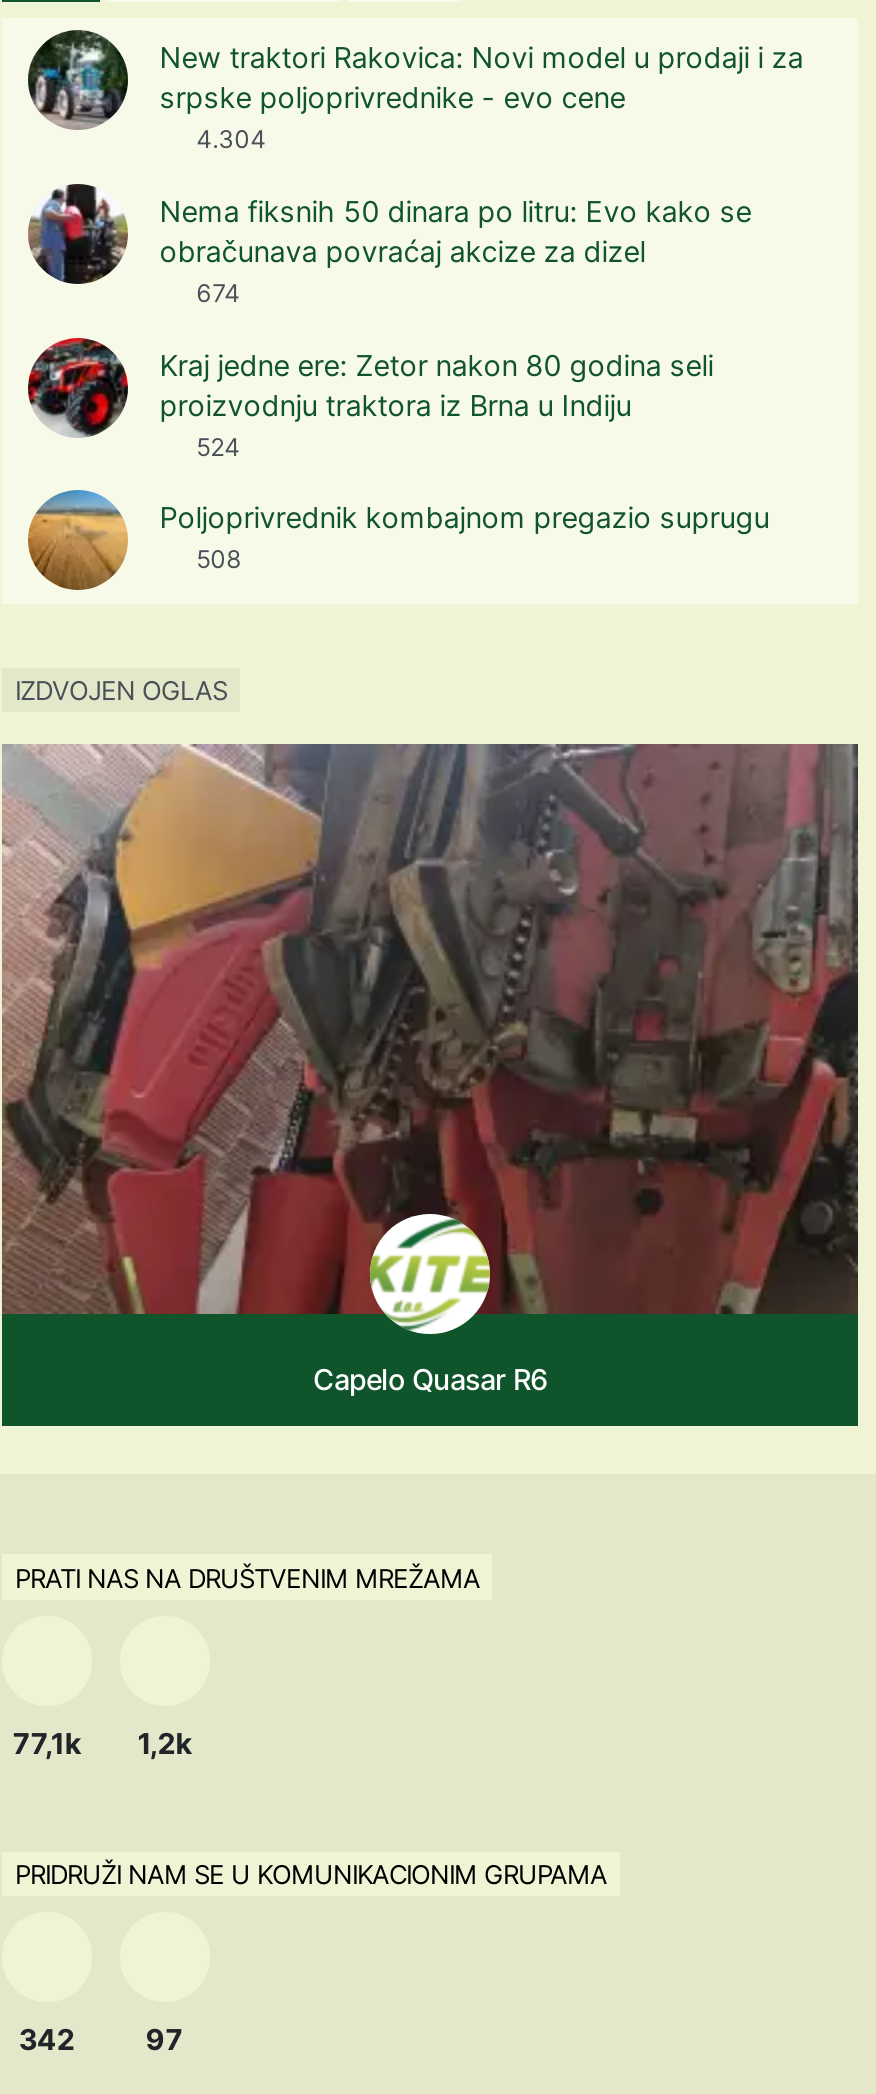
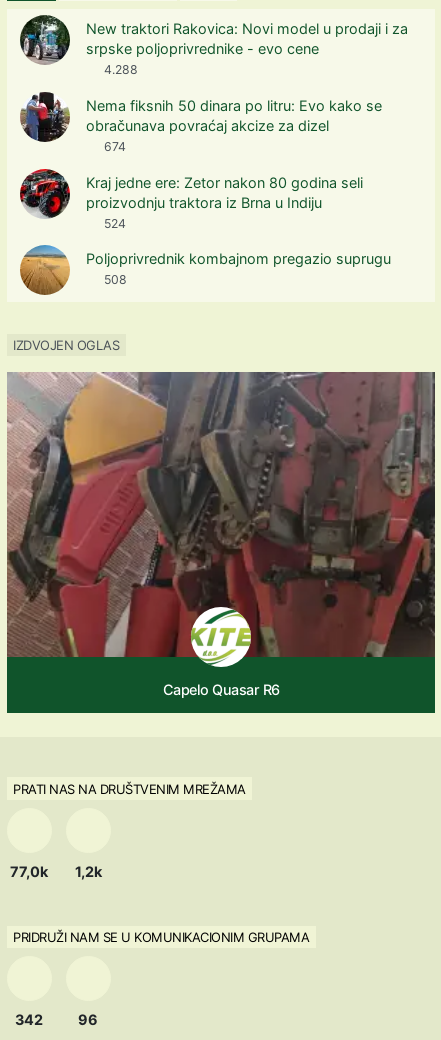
- 4.304
+ 4.288

- 77,1k 1,2k
+ 77,0k 1,2k

- 97
+ 96
